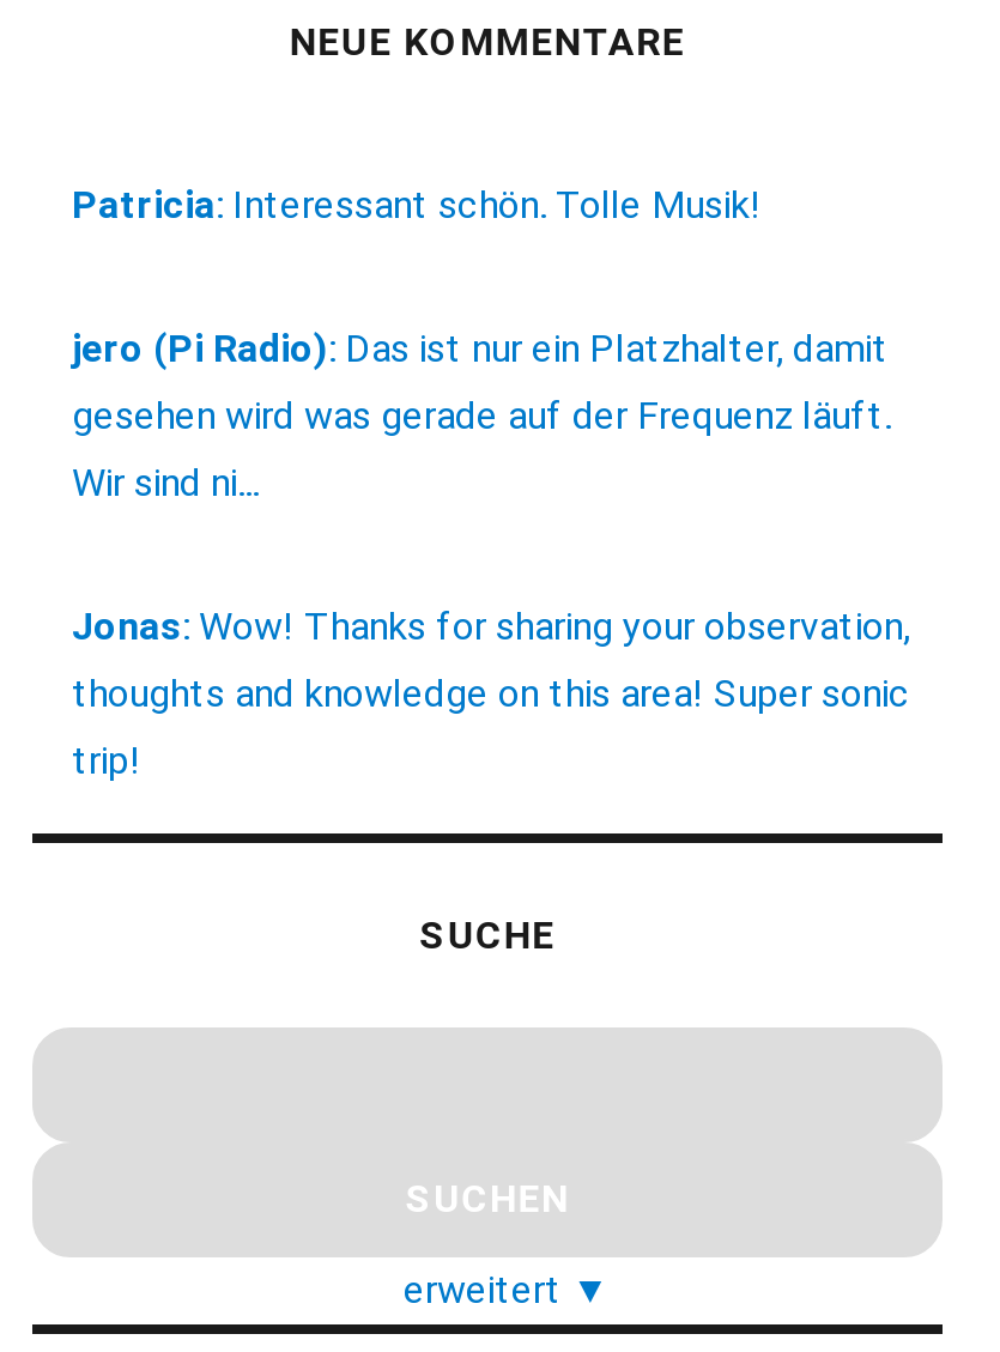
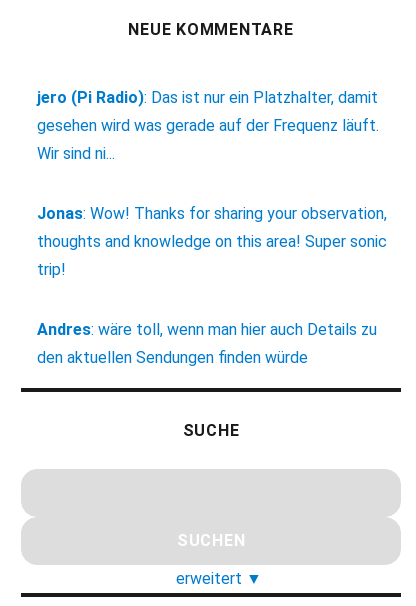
- Patricia: Interessant schön. Tolle Musik!

moved up: jero (Pi Radio): Das ist nur ein Platzhalter, damit | gesehen wird was gerade auf der Frequenz läuft. | Wir sind ni... | Jonas: Wow! Thanks for sharing your observation, | thoughts and knowledge on this area! Super sonic | trip!

+ Andres: wäre toll, wenn man hier auch Details zu
+ den aktuellen Sendungen finden würde
